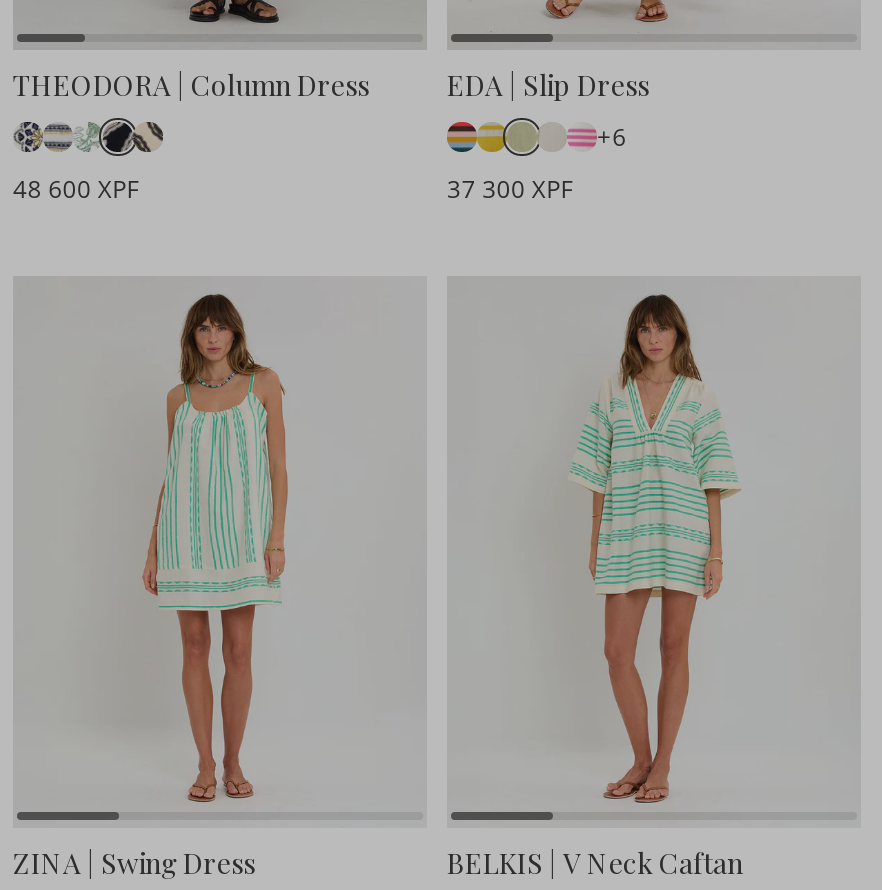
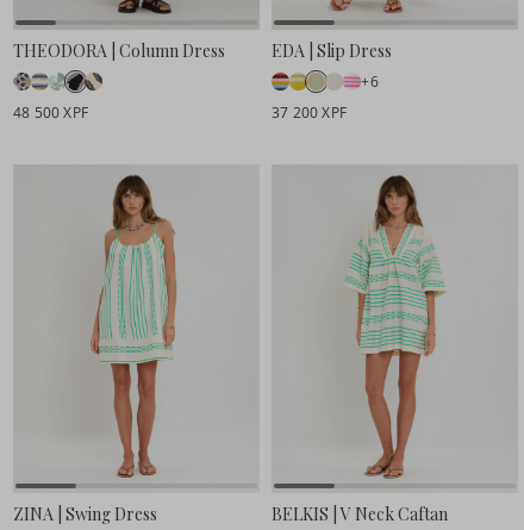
- 48 600 XPF
+ 48 500 XPF

- 37 300 XPF
+ 37 200 XPF
